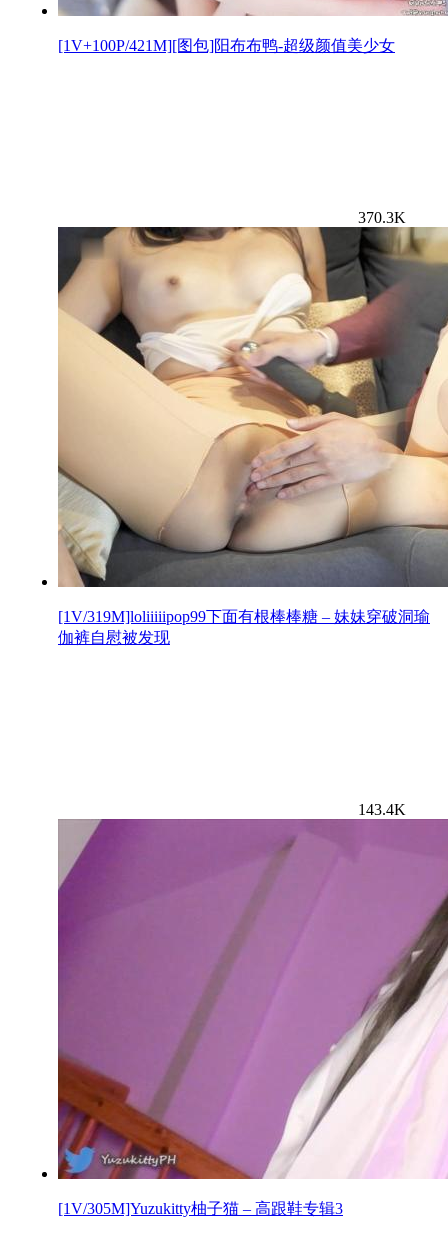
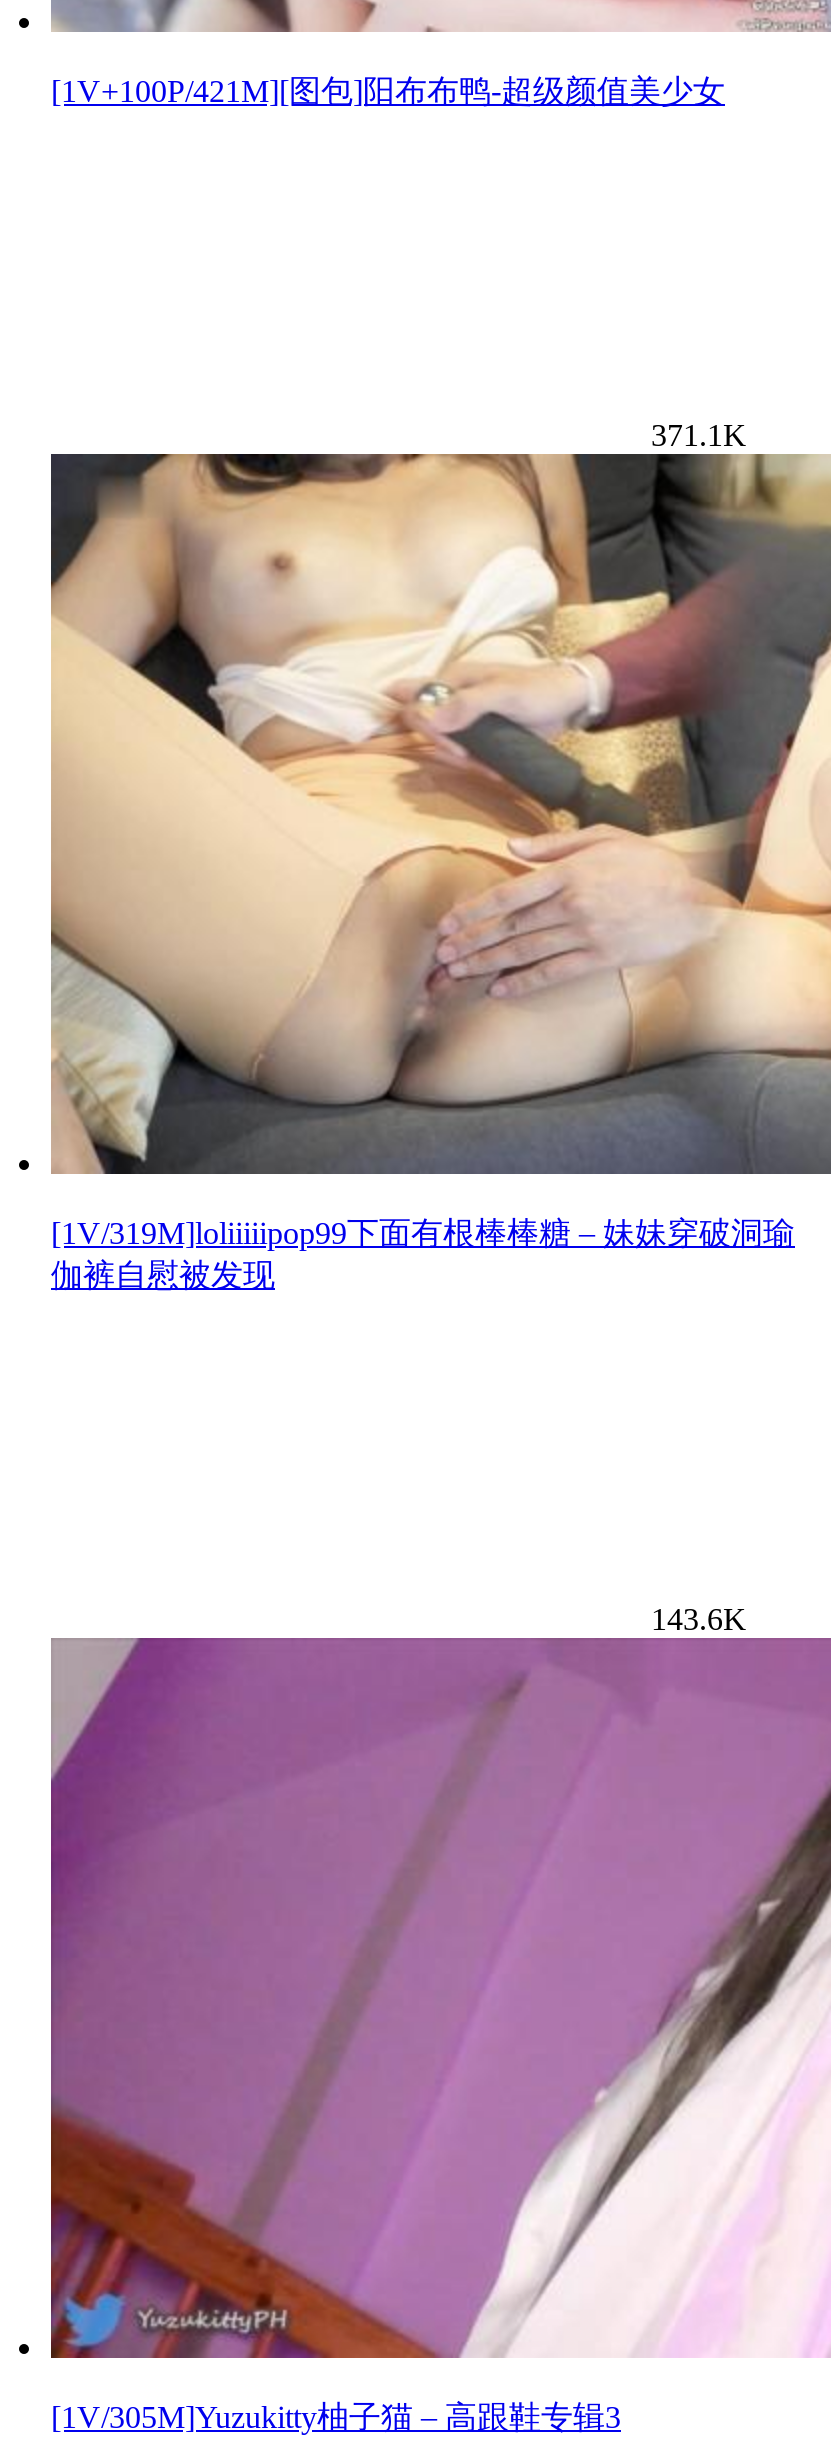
- 370.3K
+ 371.1K

- 143.4K
+ 143.6K
